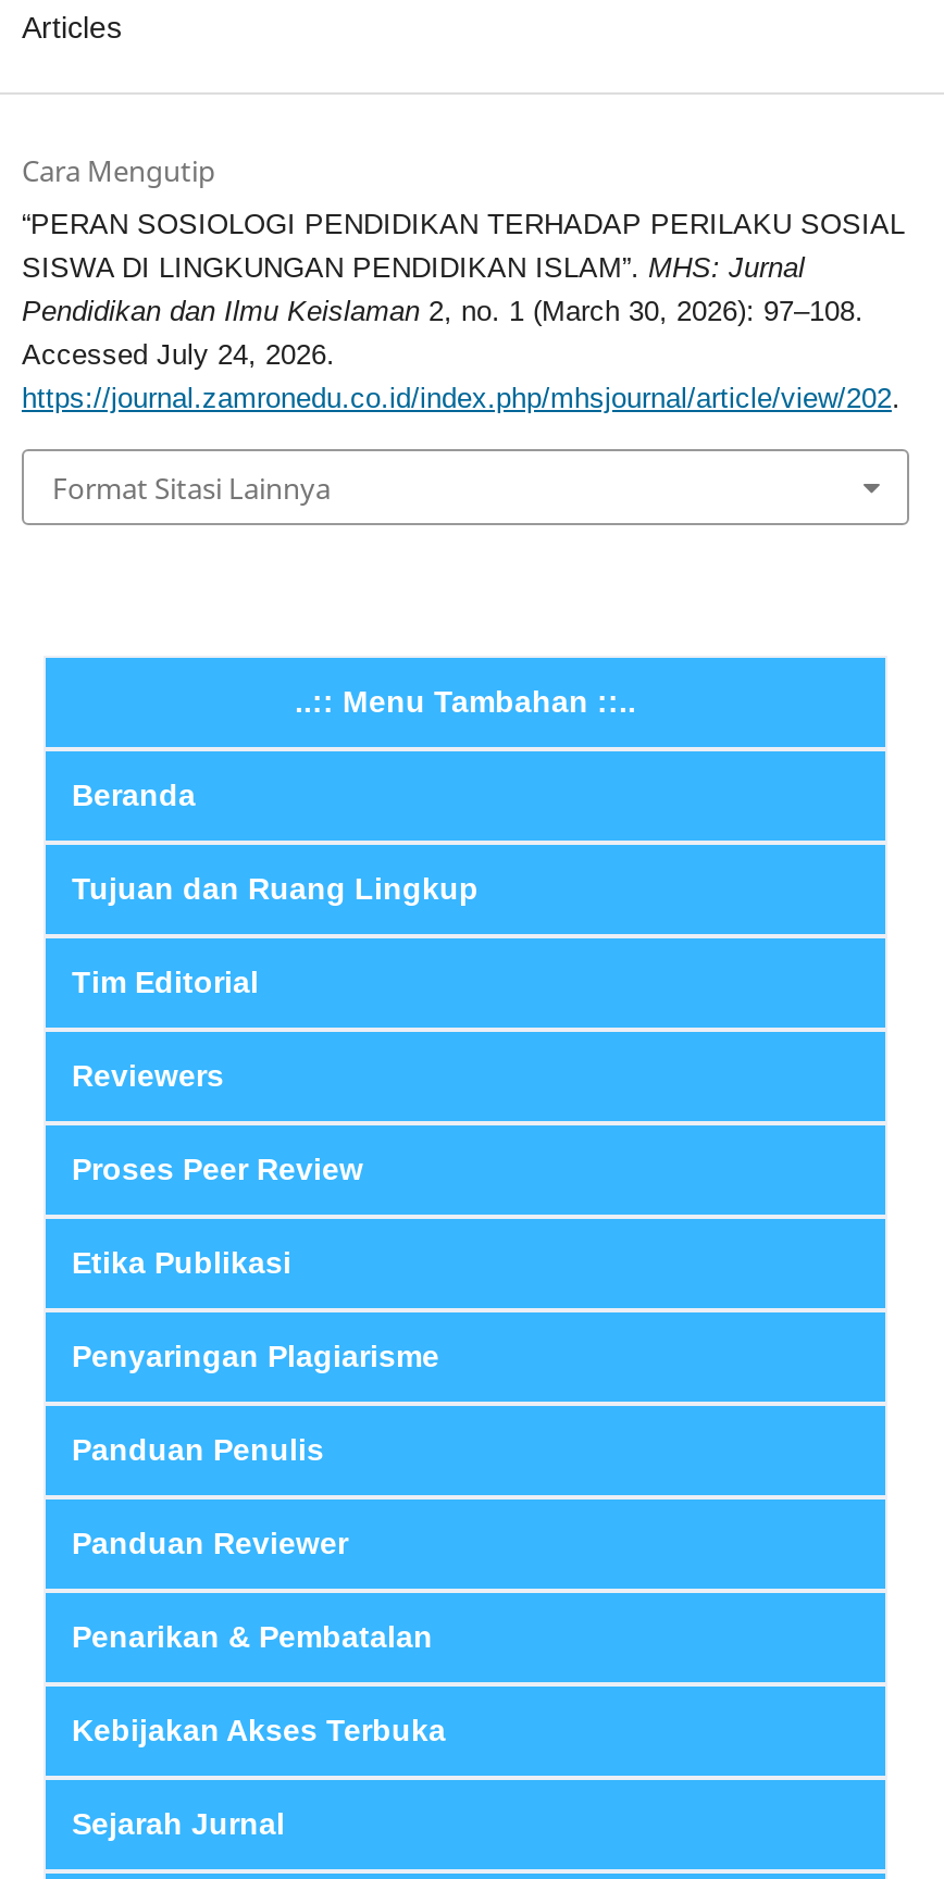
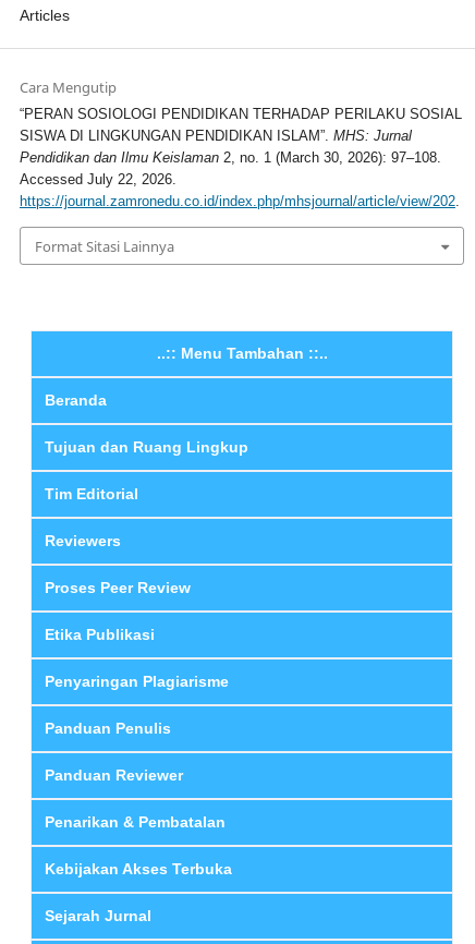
- Accessed July 24, 2026.
+ Accessed July 22, 2026.
